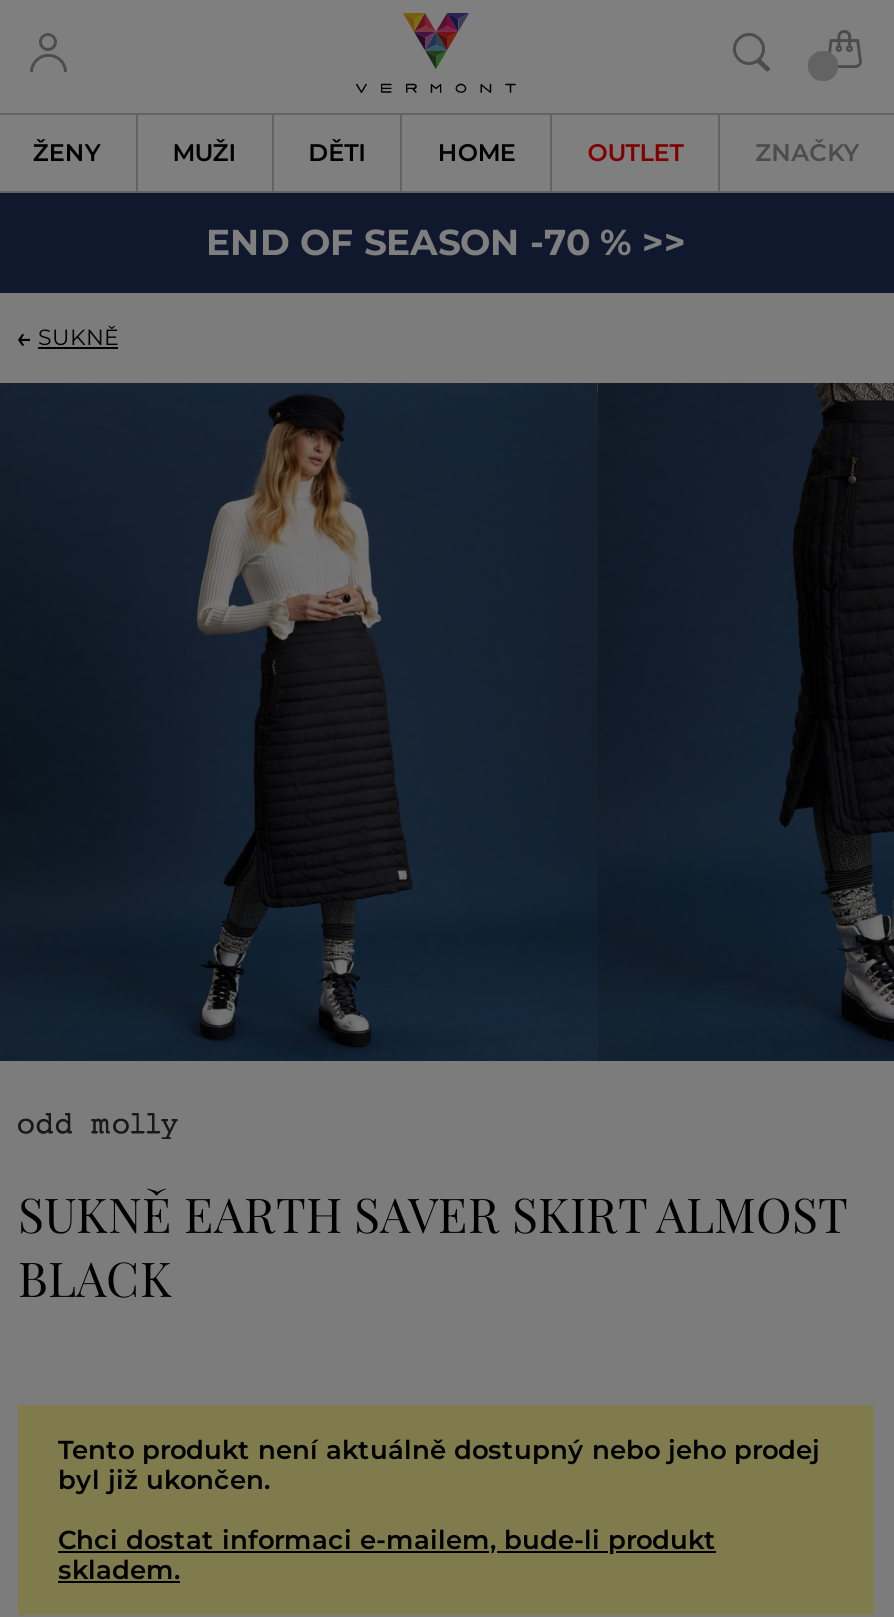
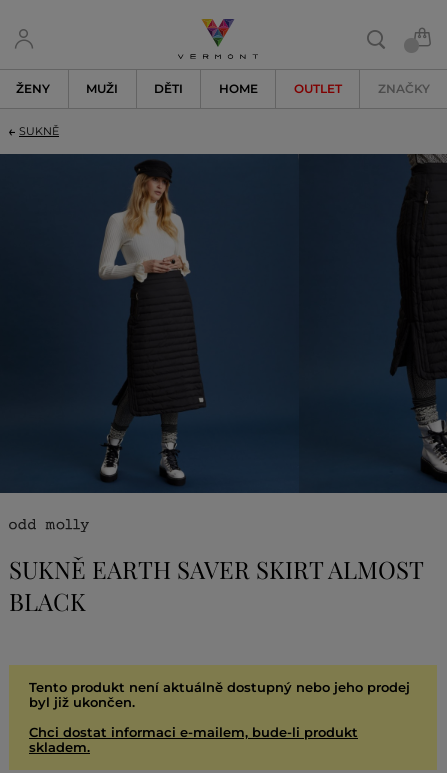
- END OF SEASON -70 % >>
